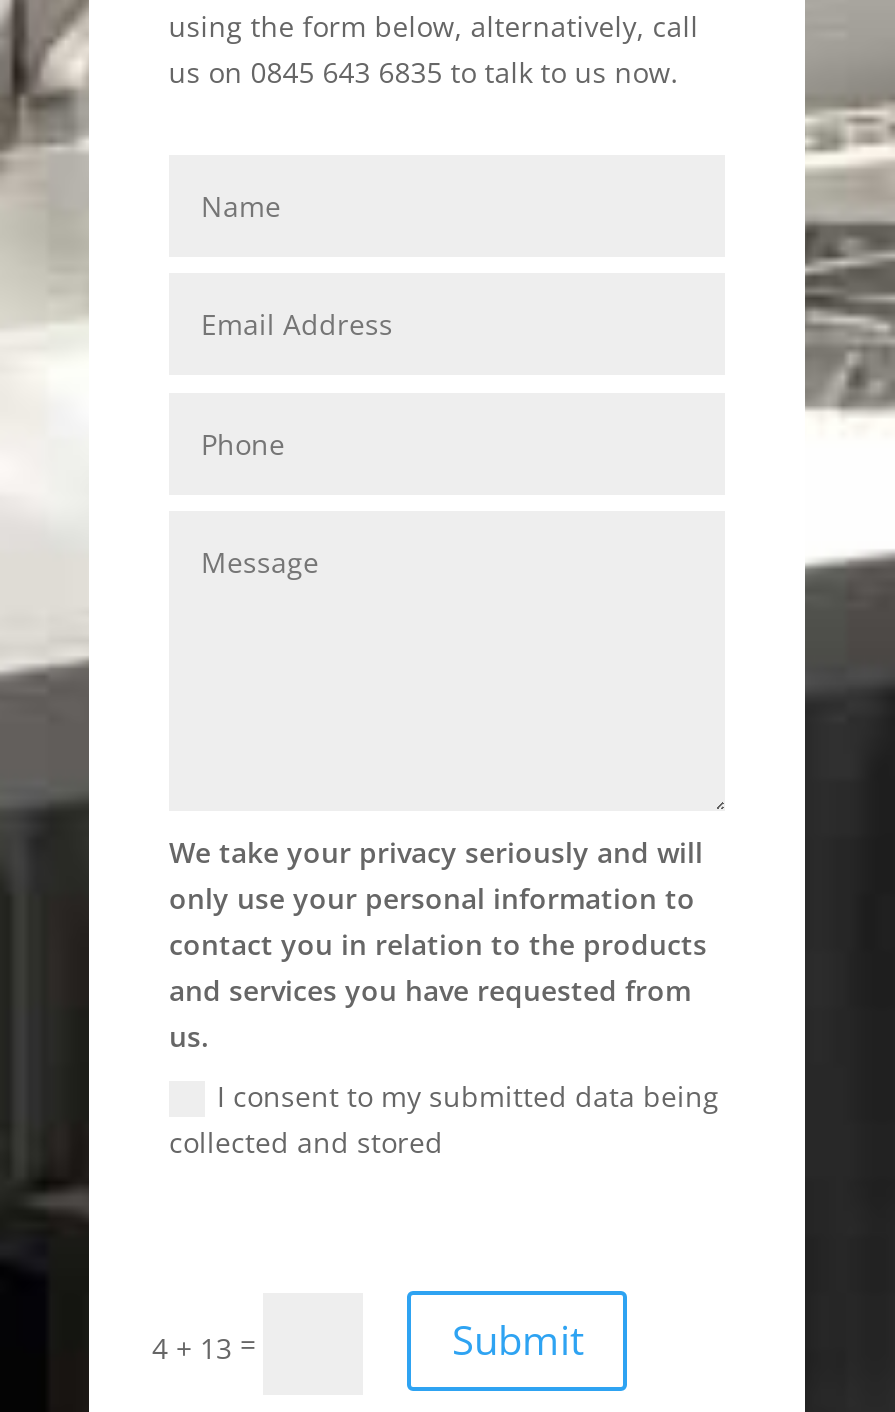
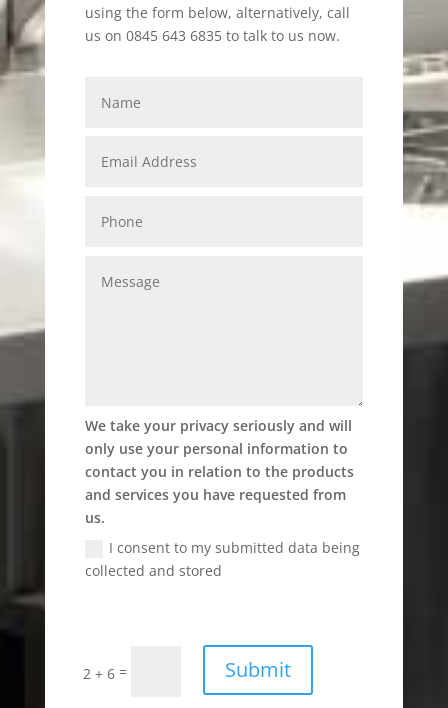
- 4 + 13 =
+ 2 + 6 =
